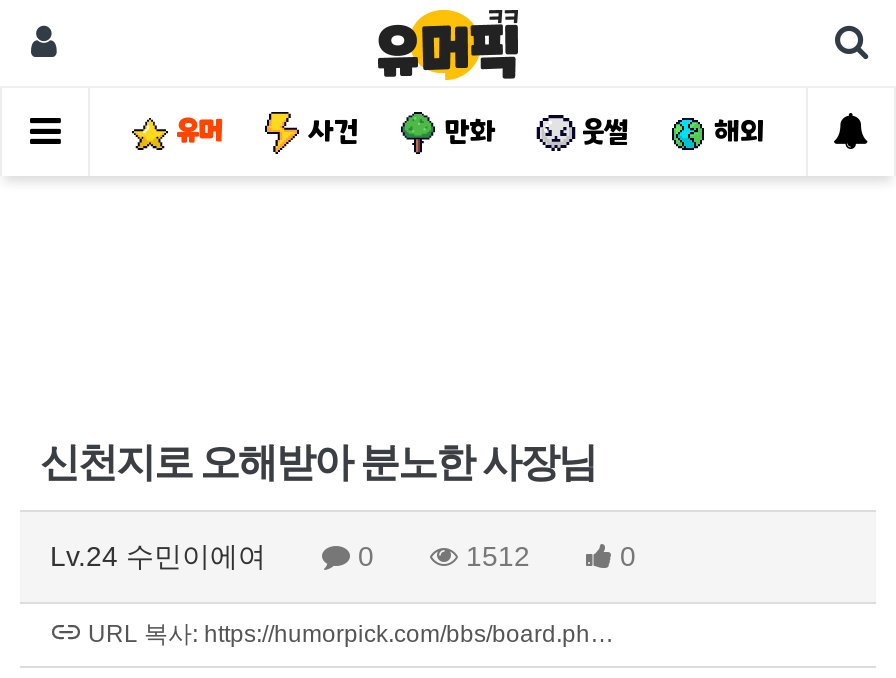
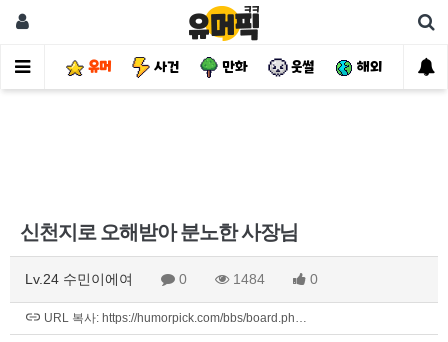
- 1512
+ 1484
